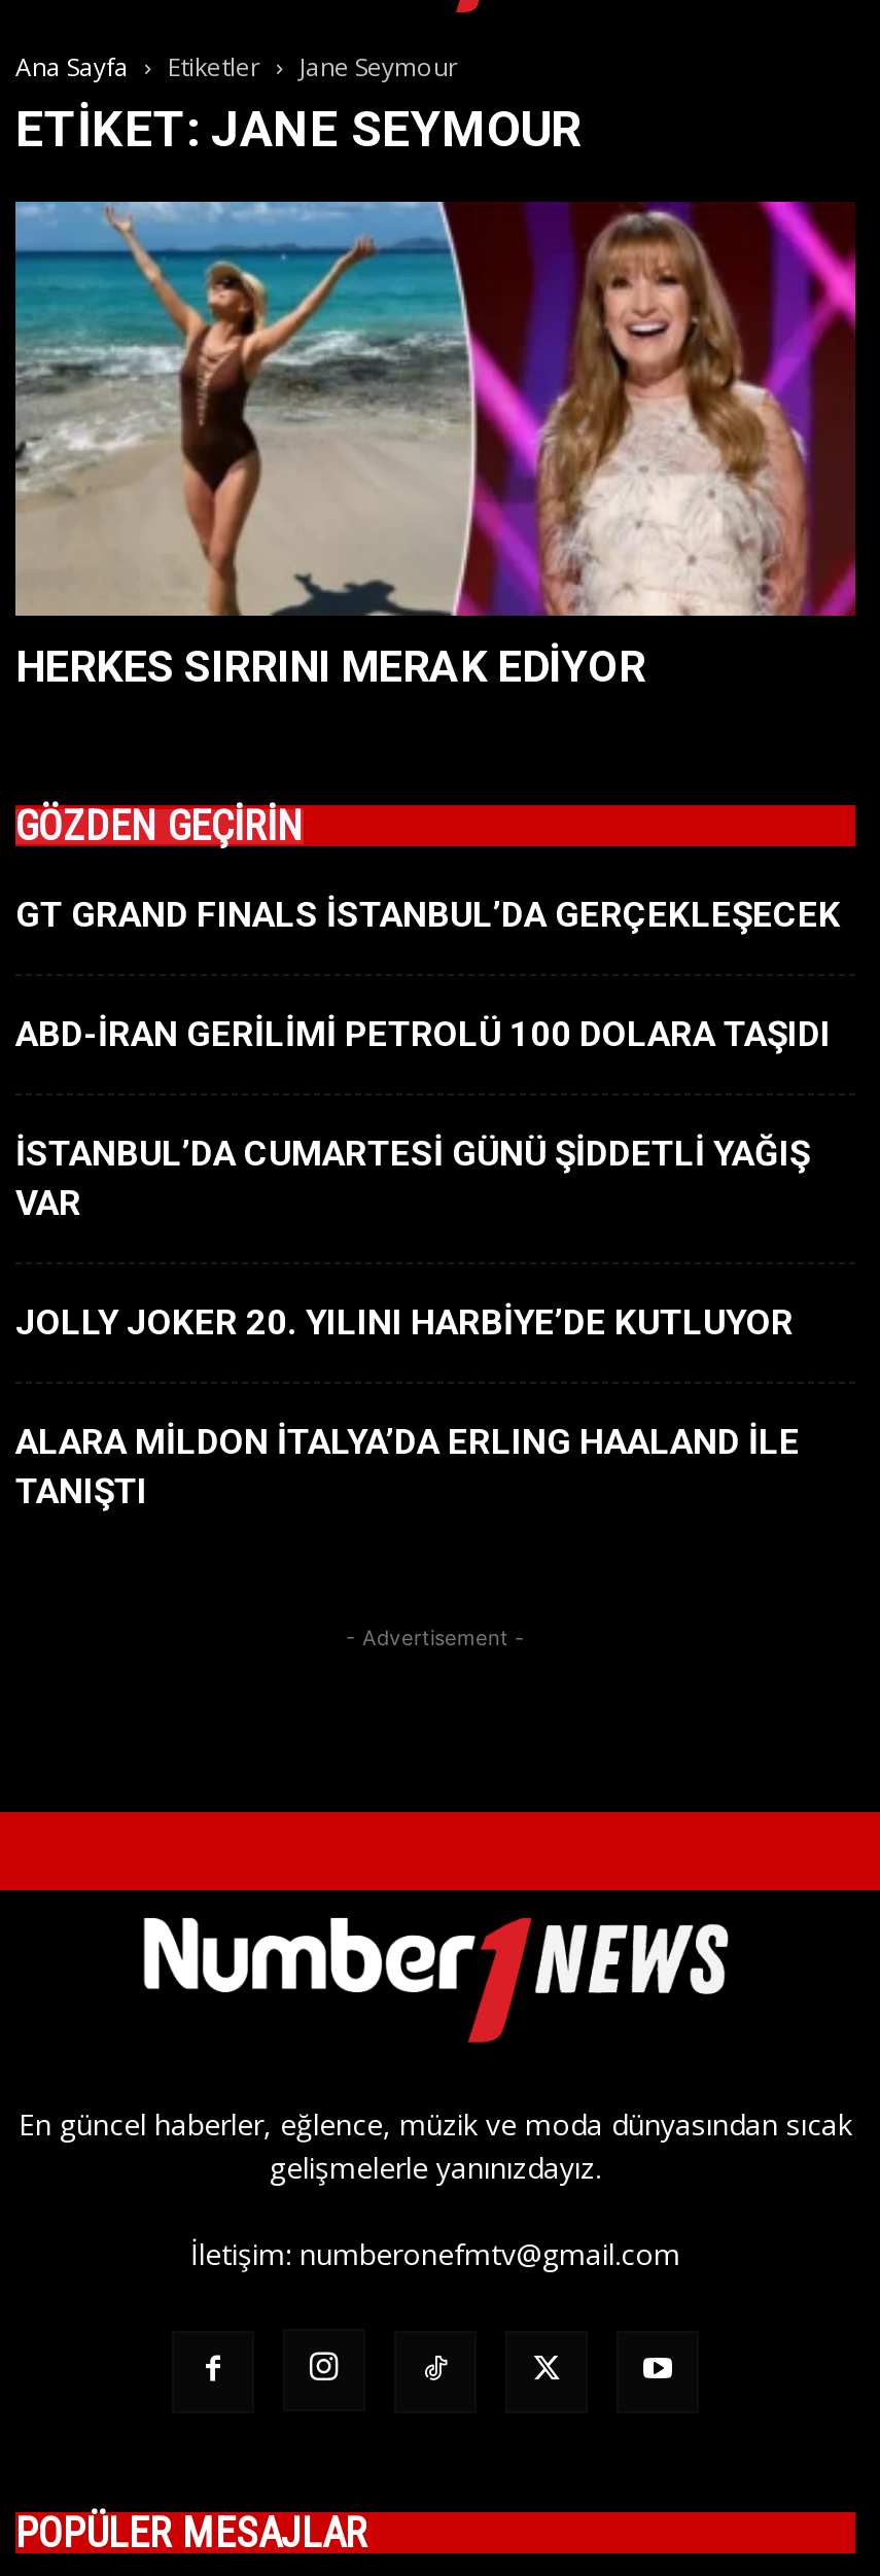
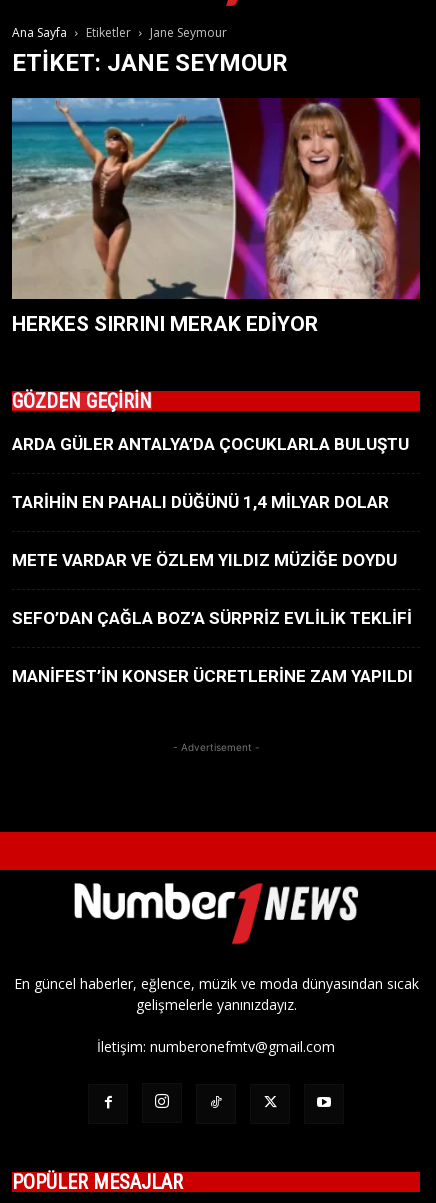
- GT GRAND FINALS İSTANBUL’DA GERÇEKLEŞECEK
+ ARDA GÜLER ANTALYA’DA ÇOCUKLARLA BULUŞTU

- ABD-İRAN GERİLİMİ PETROLÜ 100 DOLARA TAŞIDI
+ TARİHİN EN PAHALI DÜĞÜNÜ 1,4 MİLYAR DOLAR

- İSTANBUL’DA CUMARTESİ GÜNÜ ŞİDDETLİ YAĞIŞ
- VAR
+ METE VARDAR VE ÖZLEM YILDIZ MÜZİĞE DOYDU

- JOLLY JOKER 20. YILINI HARBİYE’DE KUTLUYOR
+ SEFO’DAN ÇAĞLA BOZ’A SÜRPRİZ EVLİLİK TEKLİFİ

- ALARA MİLDON İTALYA’DA ERLING HAALAND İLE
- TANIŞTI
+ MANİFEST’İN KONSER ÜCRETLERİNE ZAM YAPILDI
